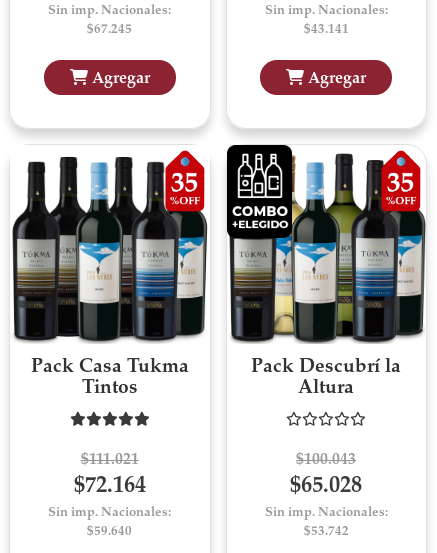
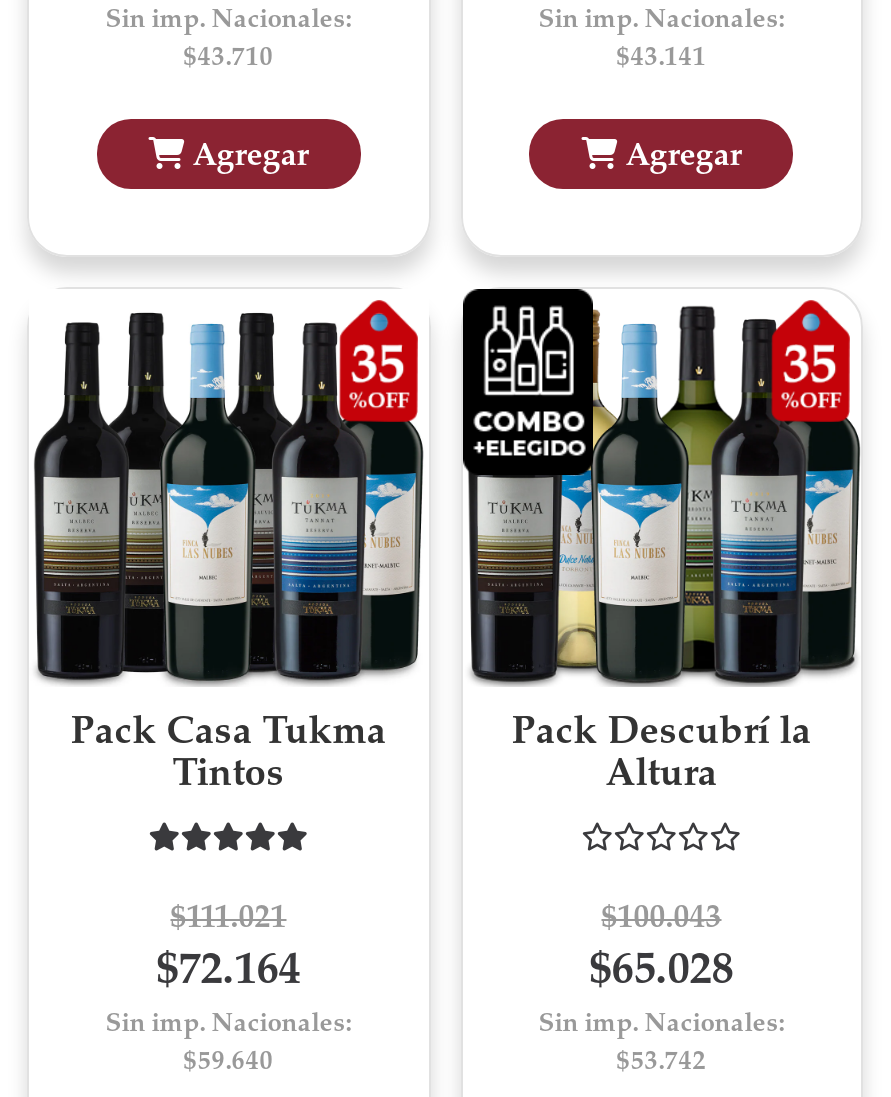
- $67.245
+ $43.710
